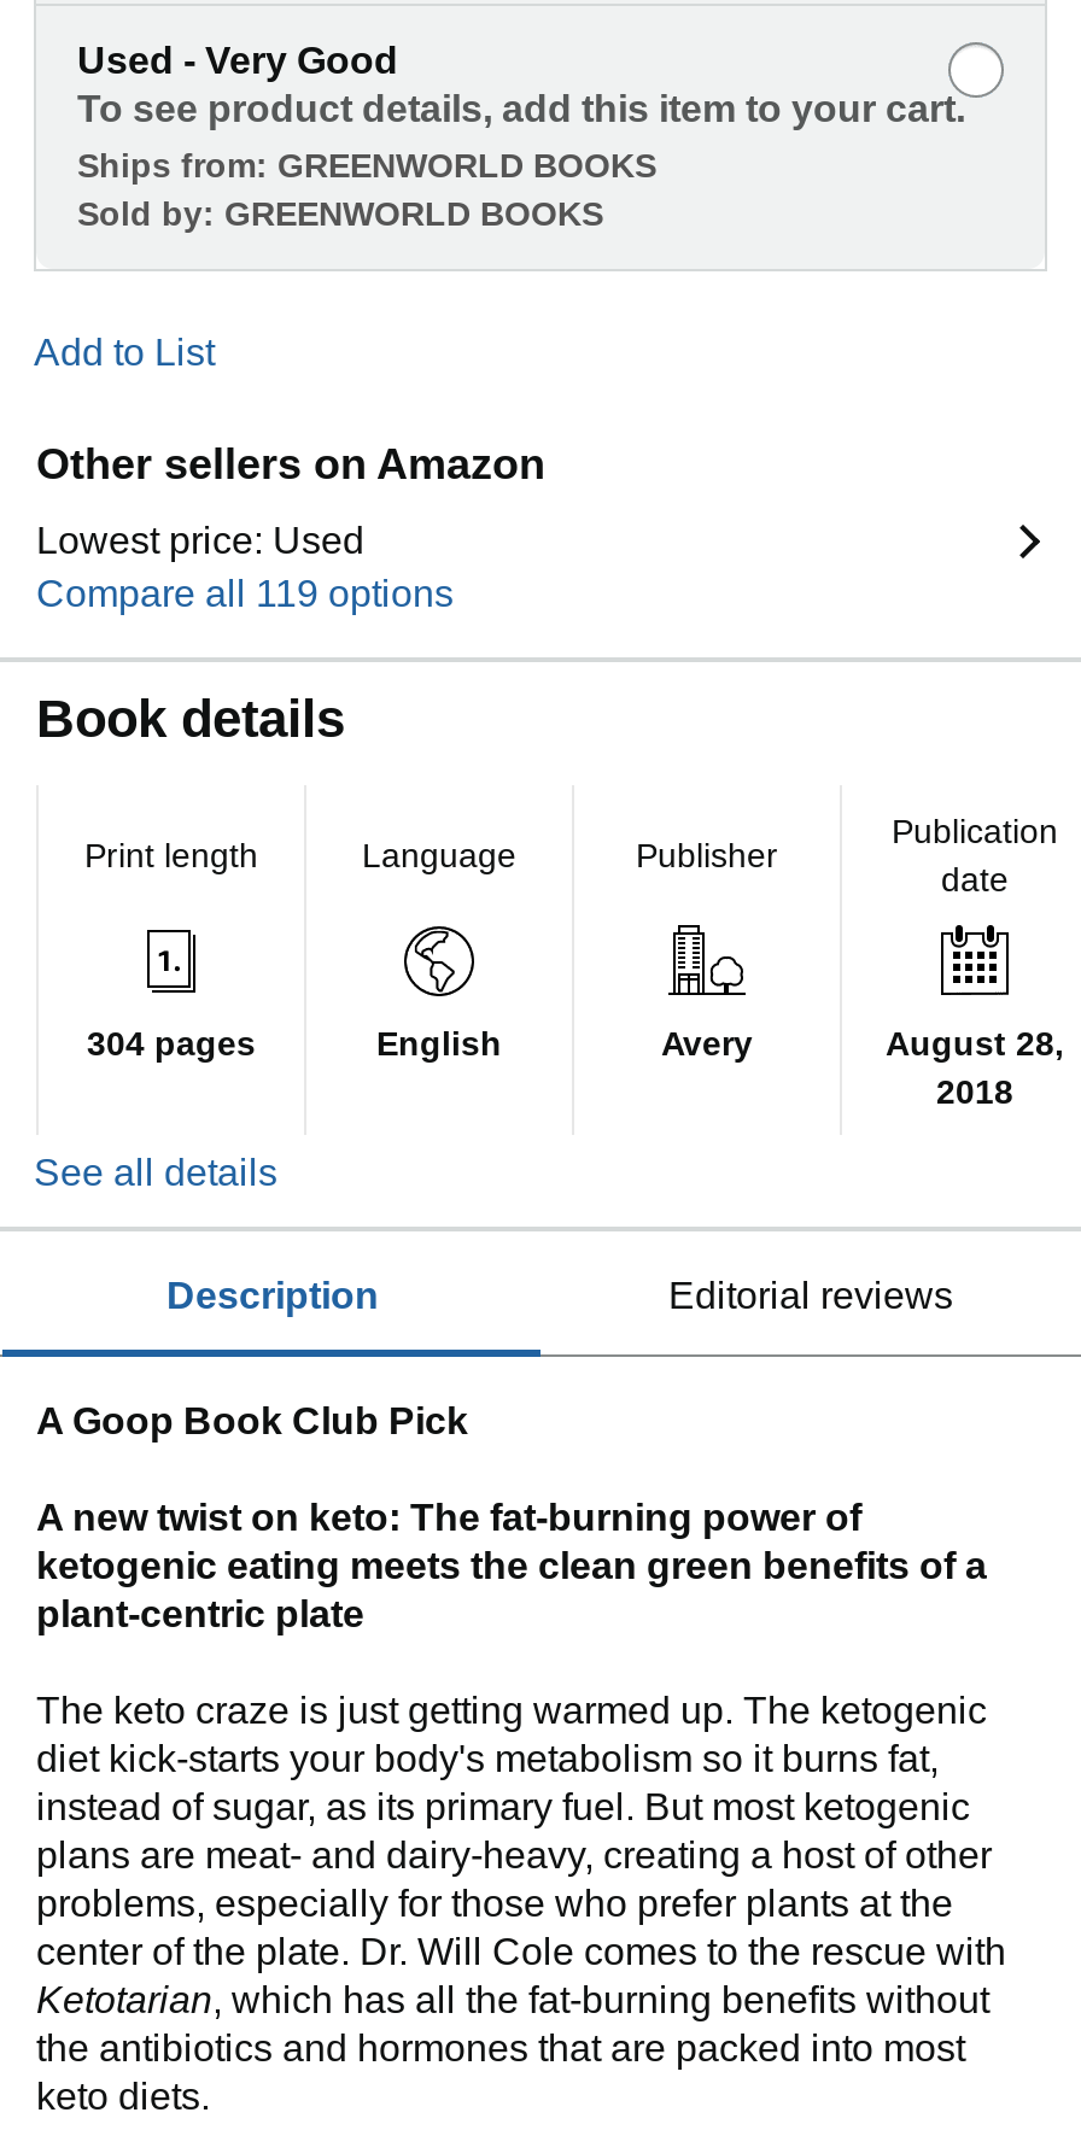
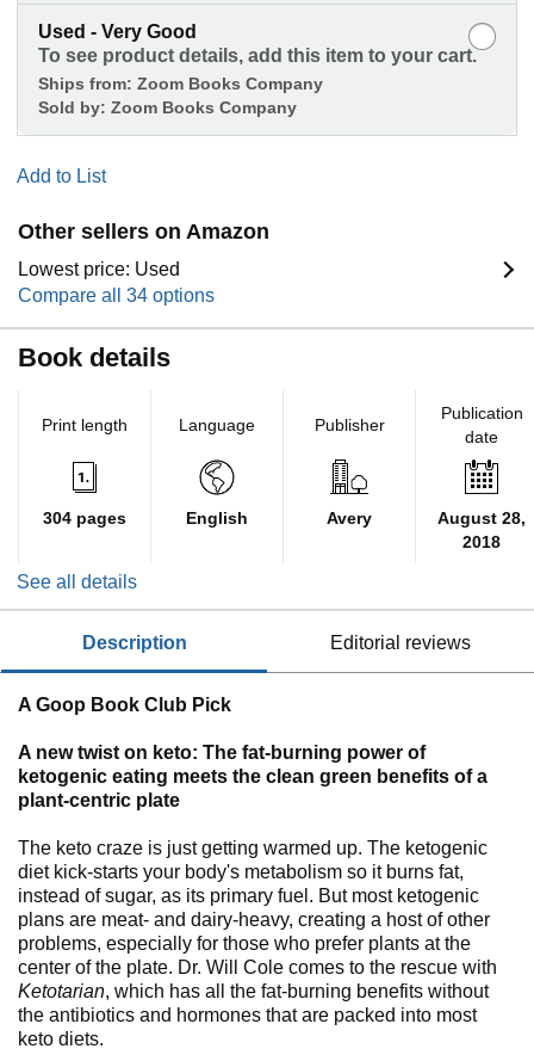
- Ships from: GREENWORLD BOOKS
- Sold by: GREENWORLD BOOKS
+ Ships from: Zoom Books Company
+ Sold by: Zoom Books Company

- Compare all 119 options
+ Compare all 34 options
